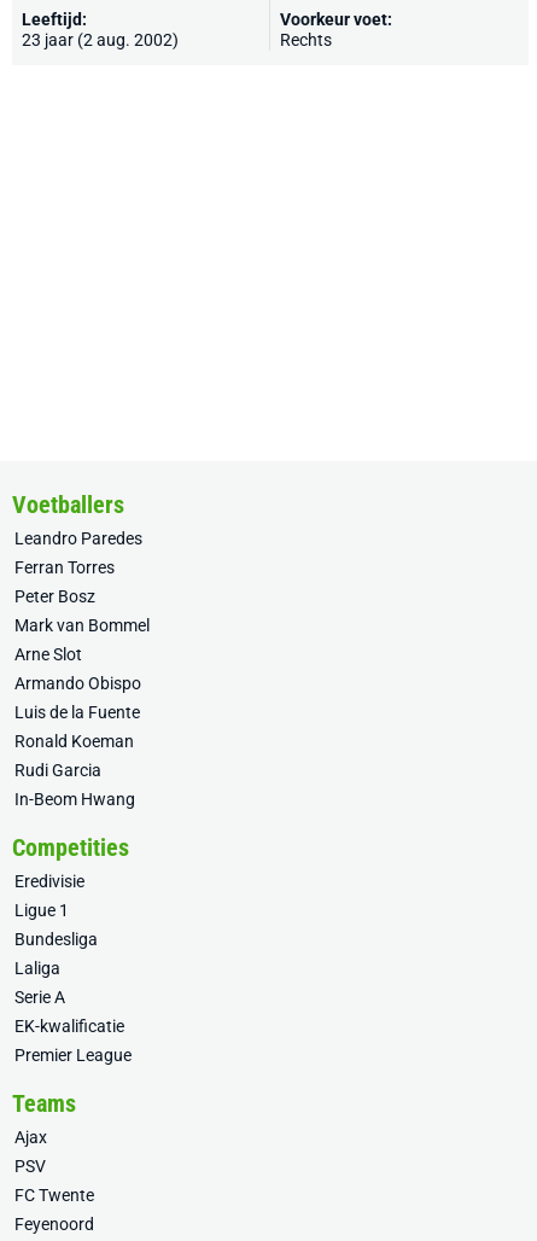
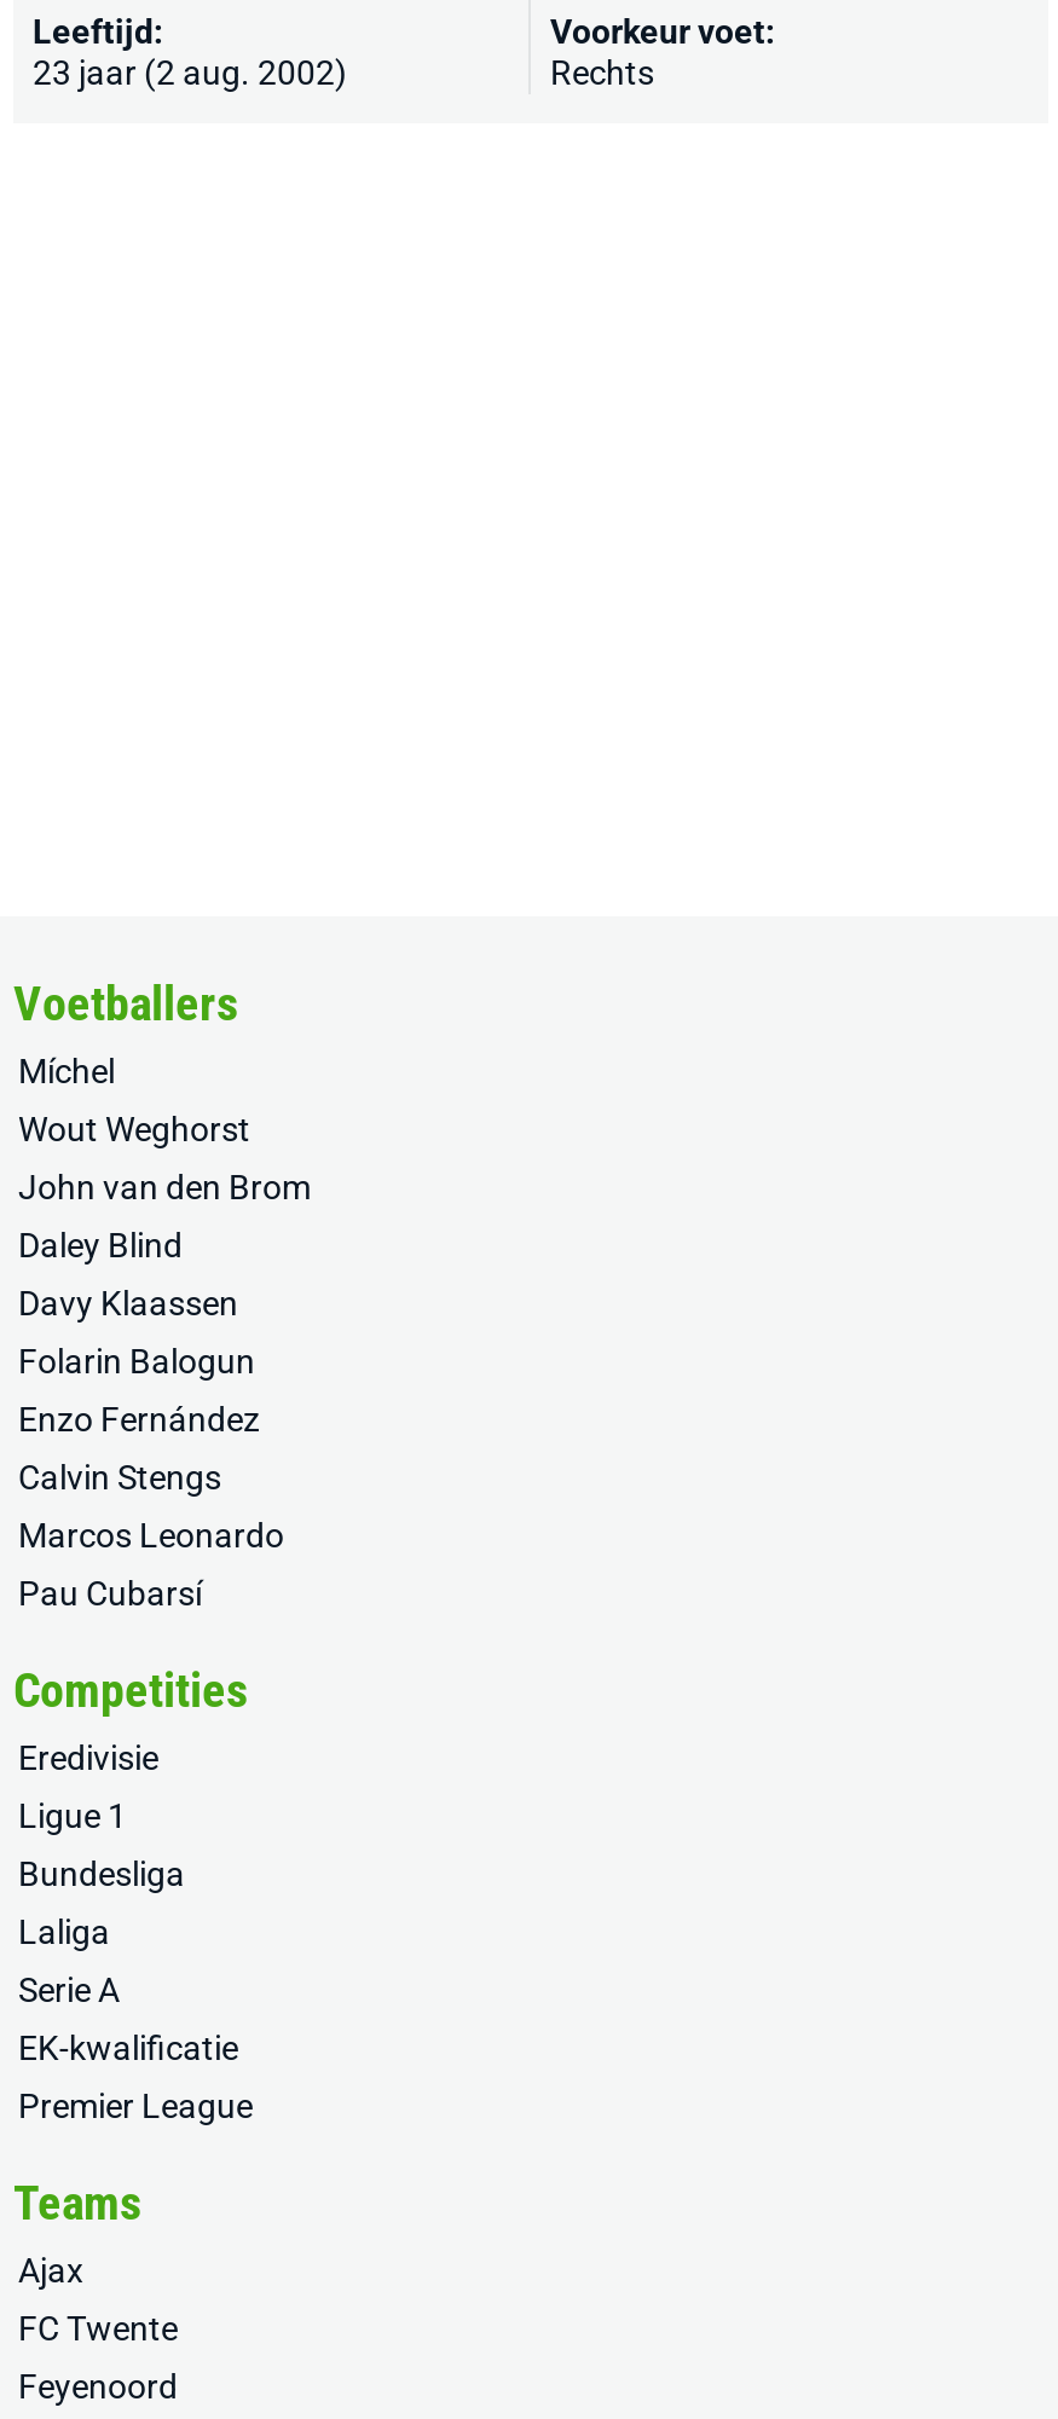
- Leandro Paredes
+ Míchel

- Ferran Torres
+ Wout Weghorst

- Peter Bosz
+ John van den Brom

- Mark van Bommel
+ Daley Blind

- Arne Slot
+ Davy Klaassen

- Armando Obispo
+ Folarin Balogun

- Luis de la Fuente
+ Enzo Fernández

- Ronald Koeman
+ Calvin Stengs

- Rudi Garcia
+ Marcos Leonardo

- In-Beom Hwang
+ Pau Cubarsí

- PSV
